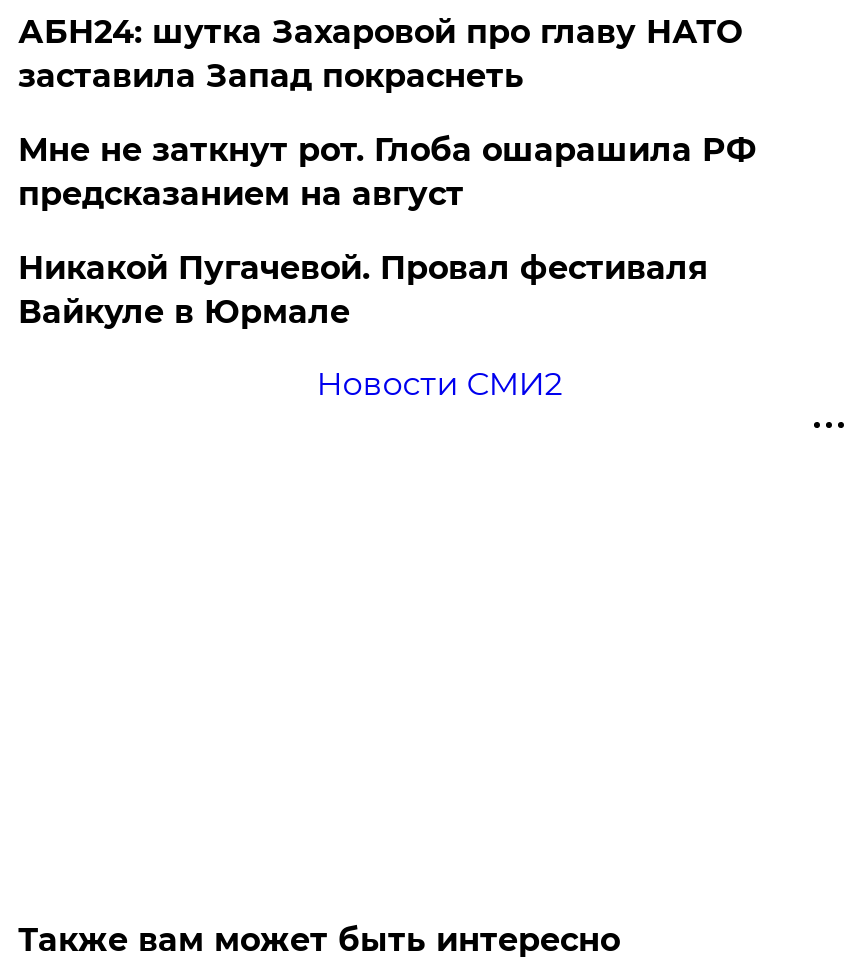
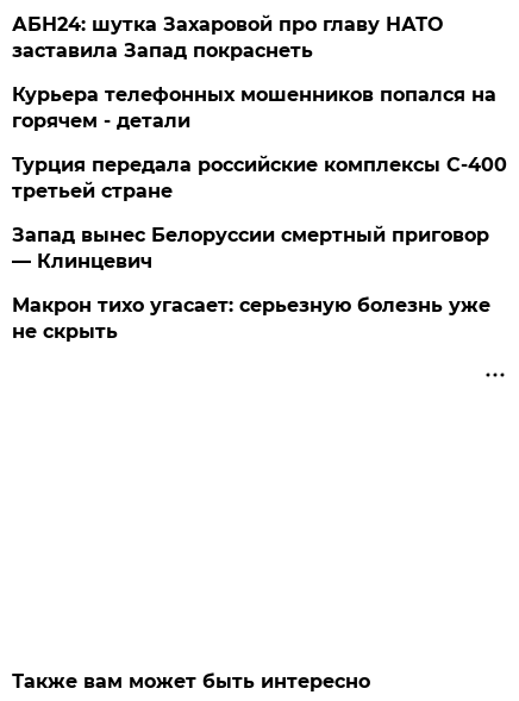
- Мне не заткнут рот. Глоба ошарашила РФ
- предсказанием на август
- Никакой Пугачевой. Провал фестиваля
- Вайкуле в Юрмале
- Новости СМИ2
+ Курьера телефонных мошенников попался на
+ горячем - детали
+ Турция передала российские комплексы С-400
+ третьей стране
+ Запад вынес Белоруссии смертный приговор
+ — Клинцевич
+ Макрон тихо угасает: серьезную болезнь уже
+ не скрыть
